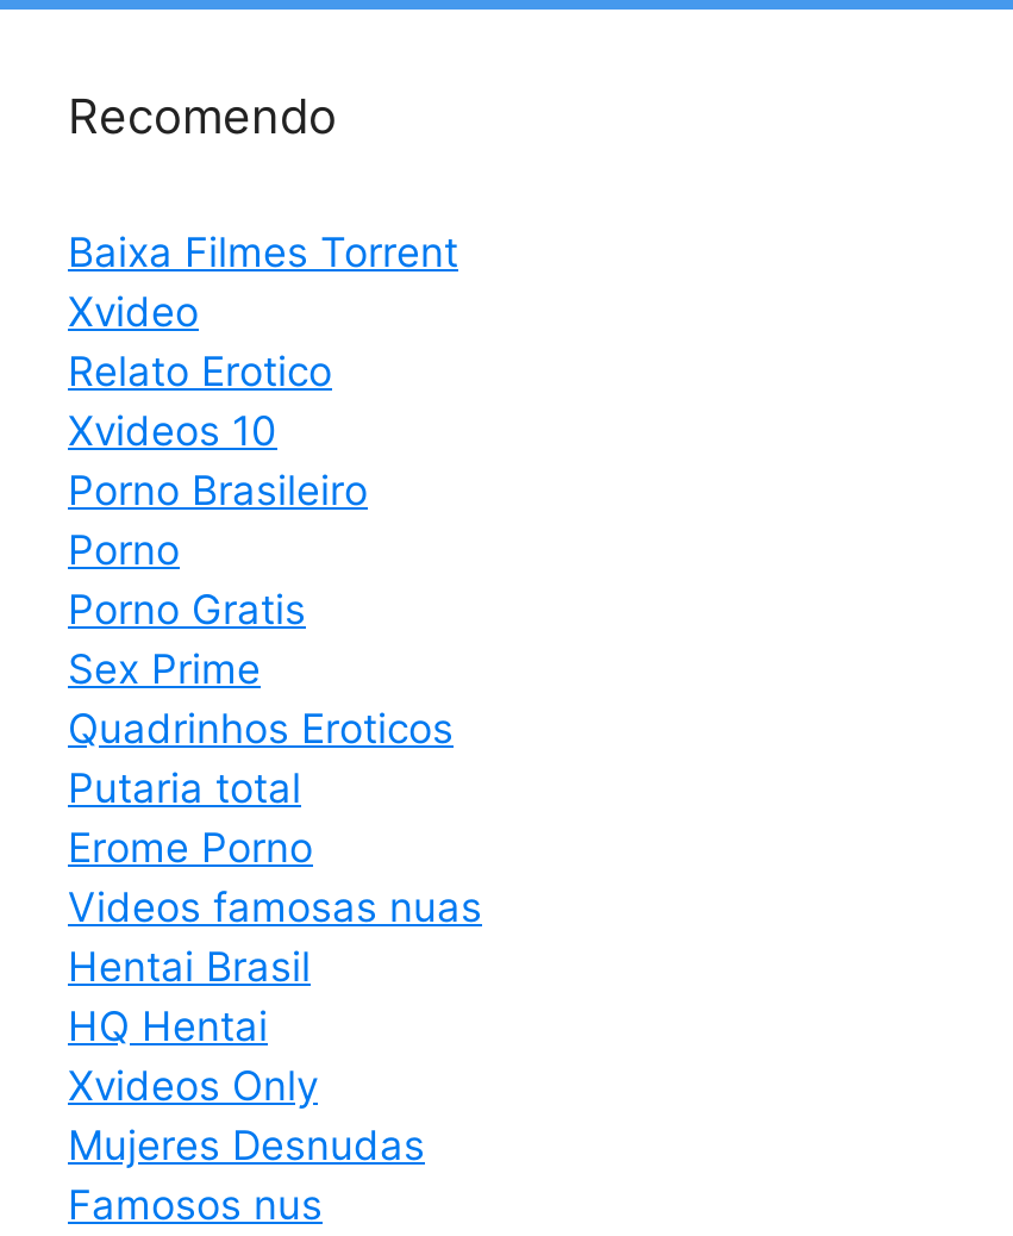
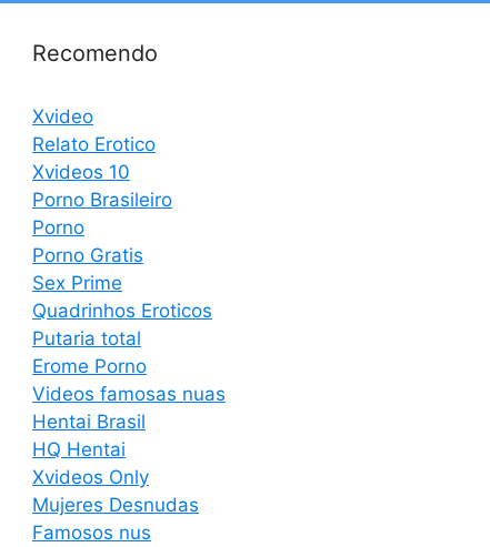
- Baixa Filmes Torrent
